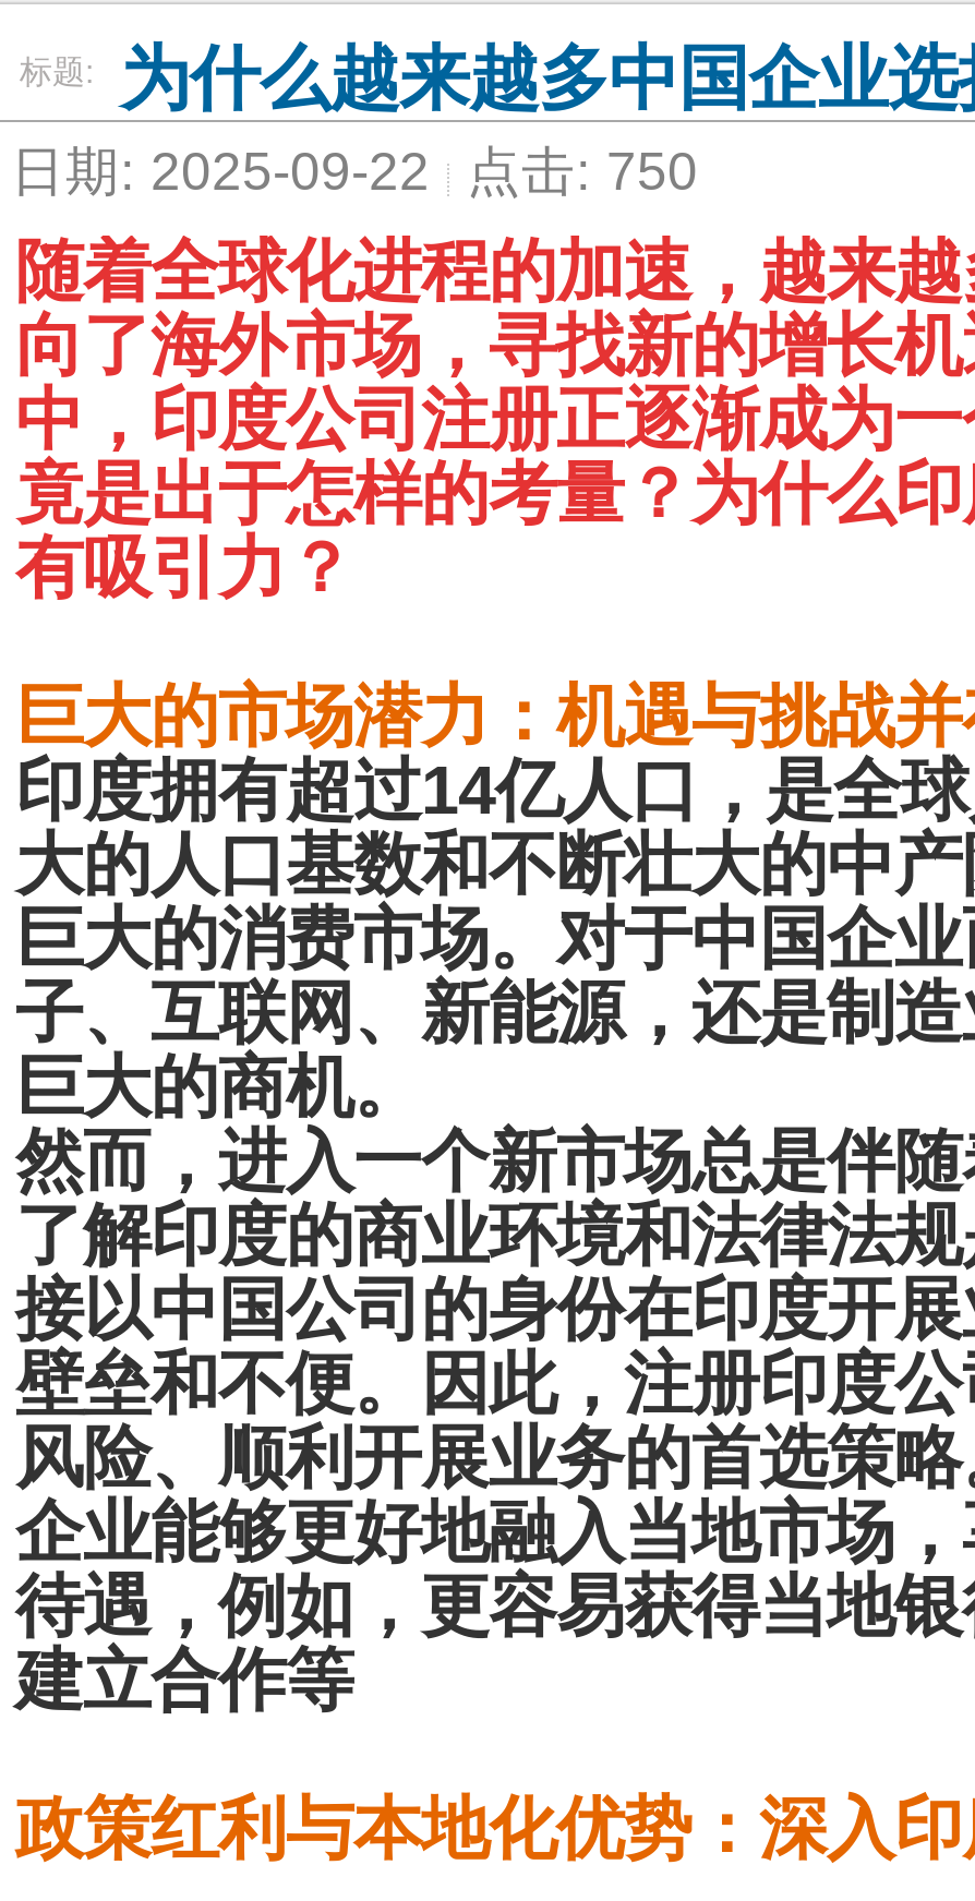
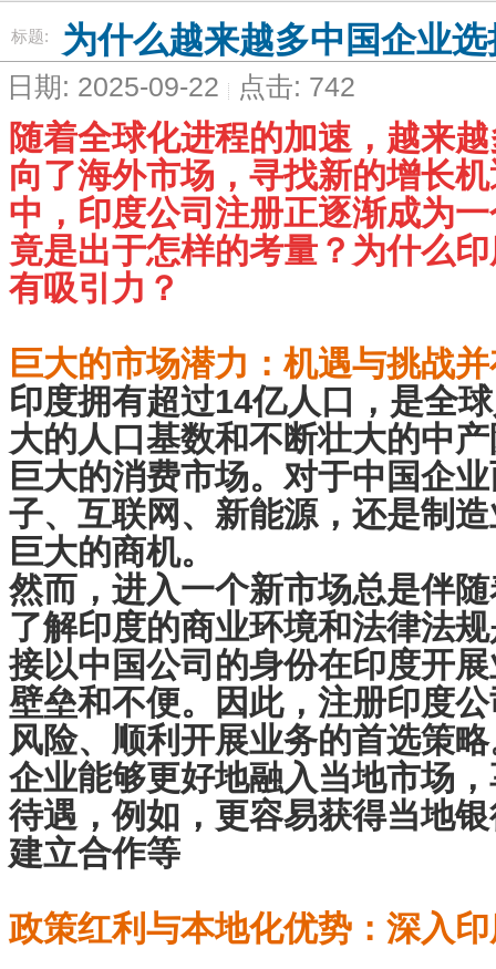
- 日期: 2025-09-22 点击: 750
+ 日期: 2025-09-22 点击: 742
